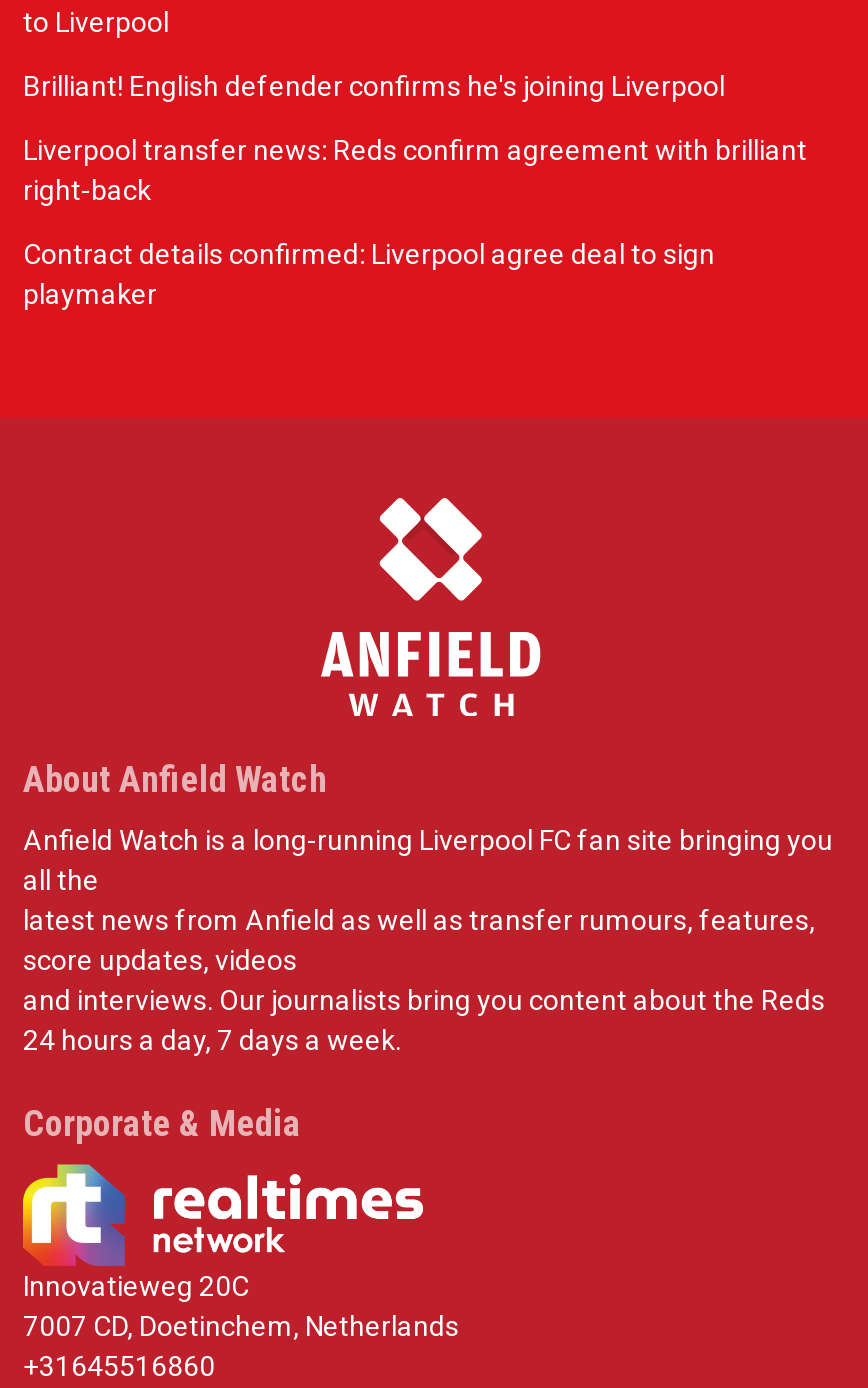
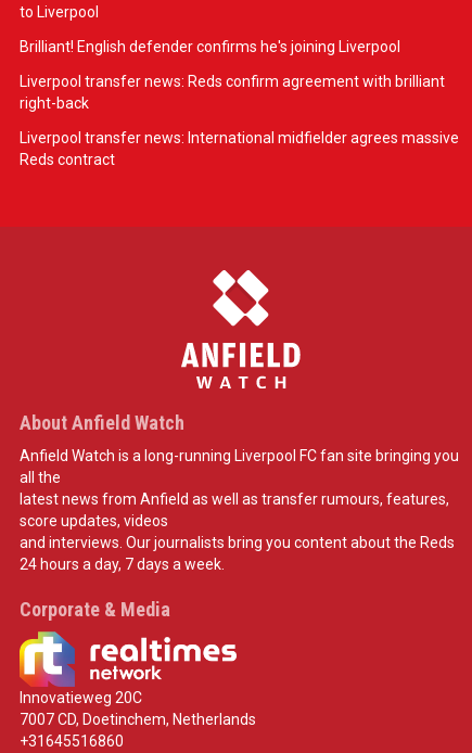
- Contract details confirmed: Liverpool agree deal to sign
- playmaker
+ Liverpool transfer news: International midfielder agrees massive
+ Reds contract
